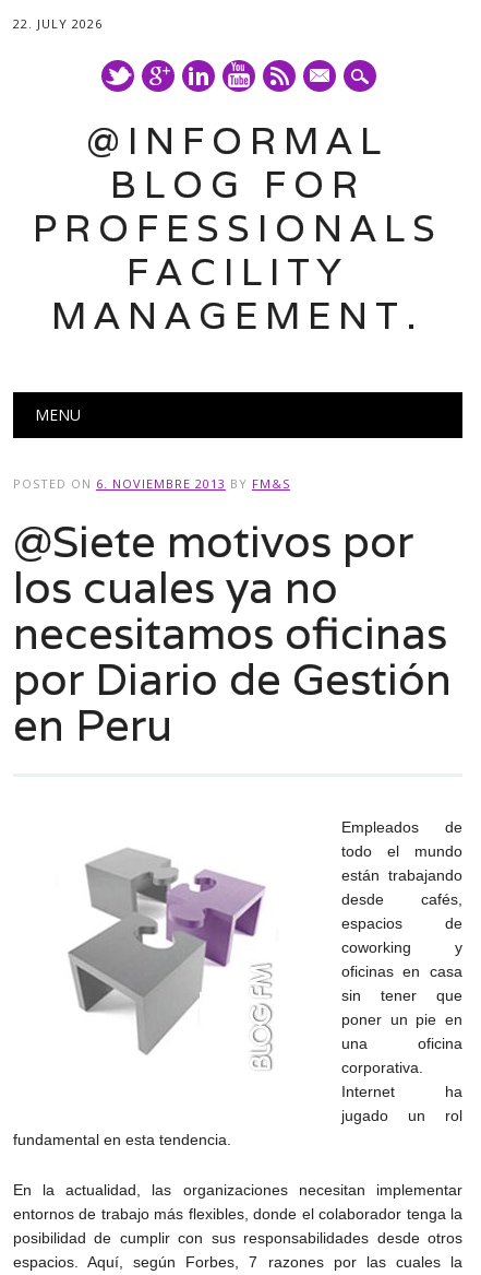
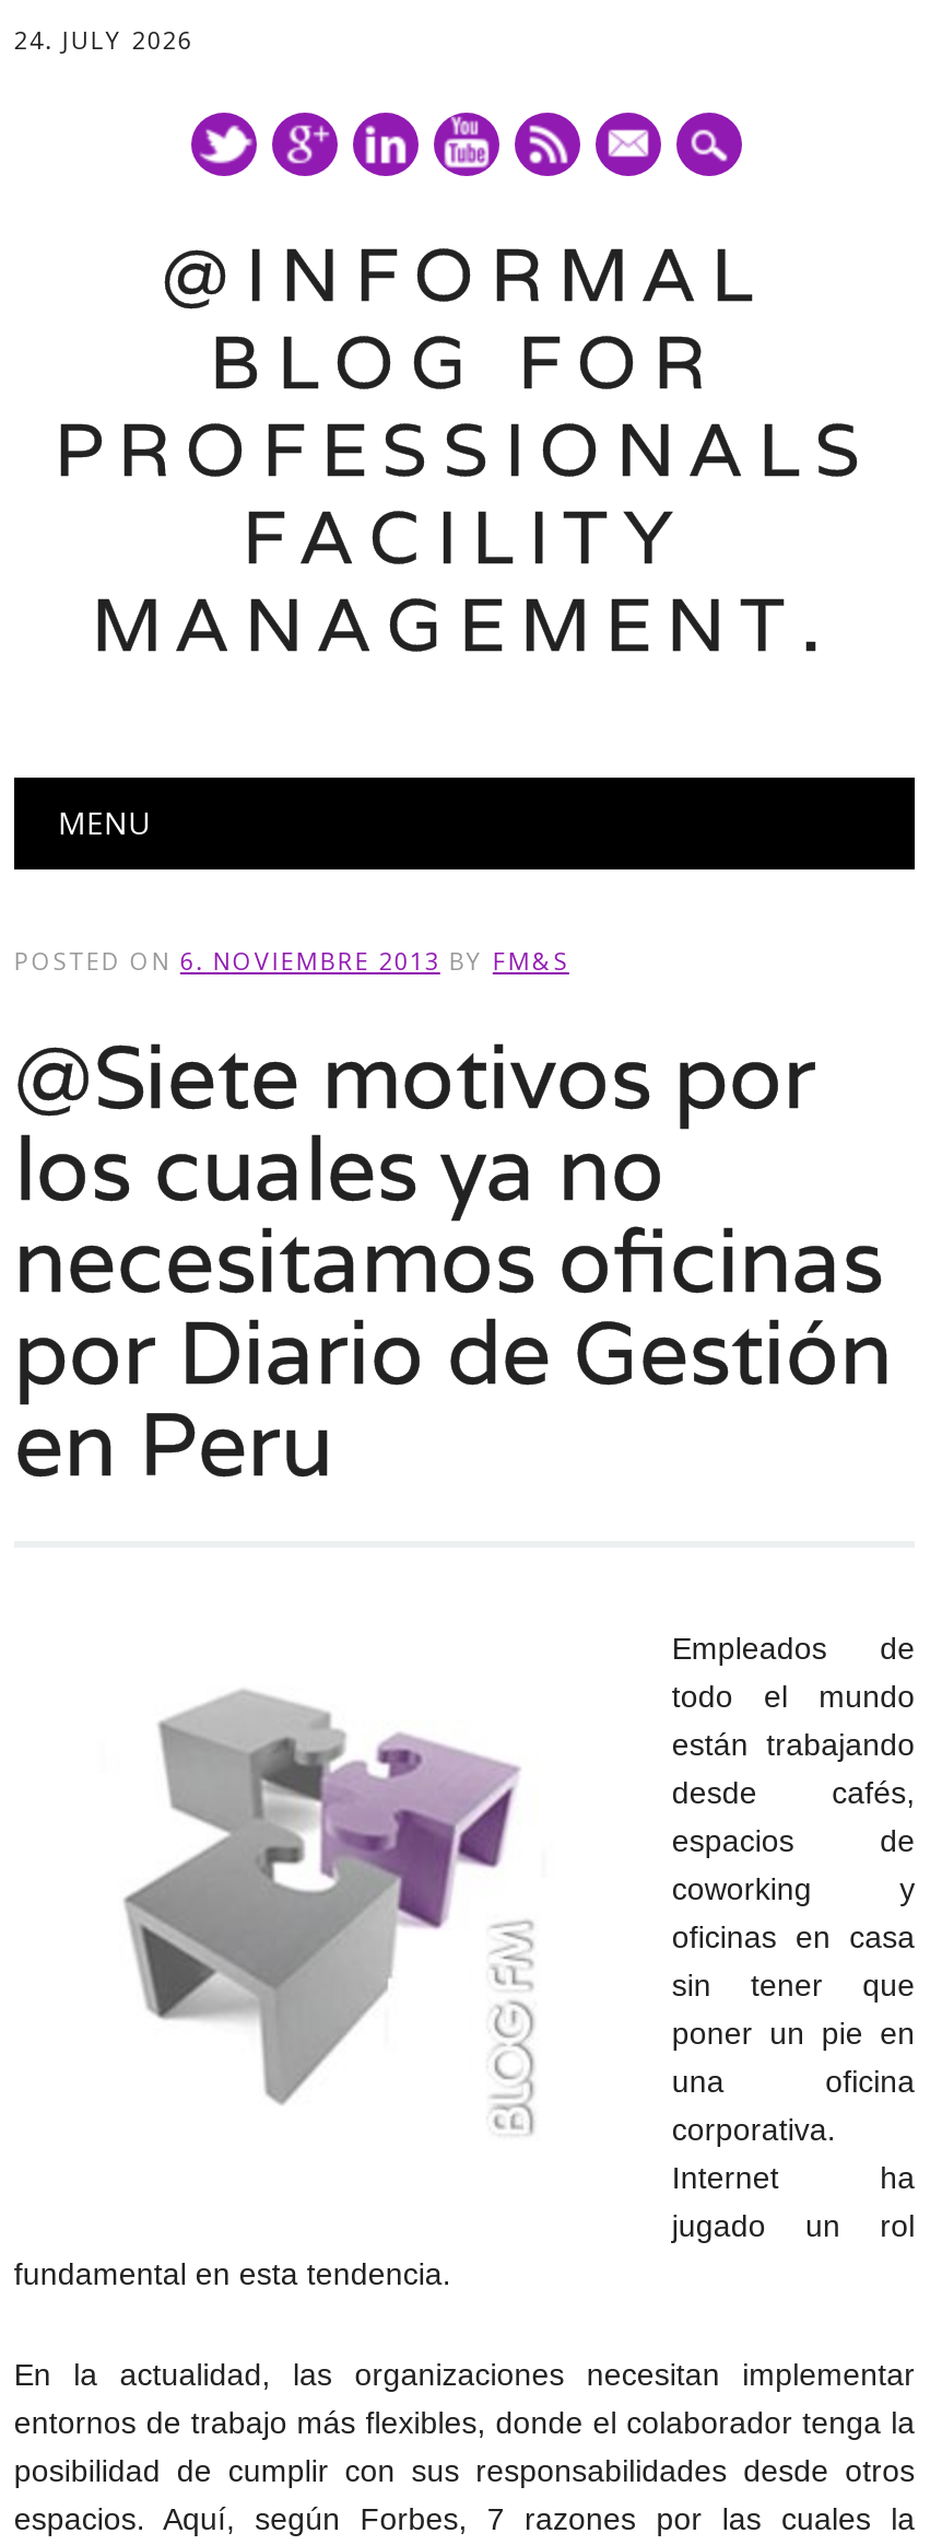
- 22. JULY 2026
+ 24. JULY 2026
